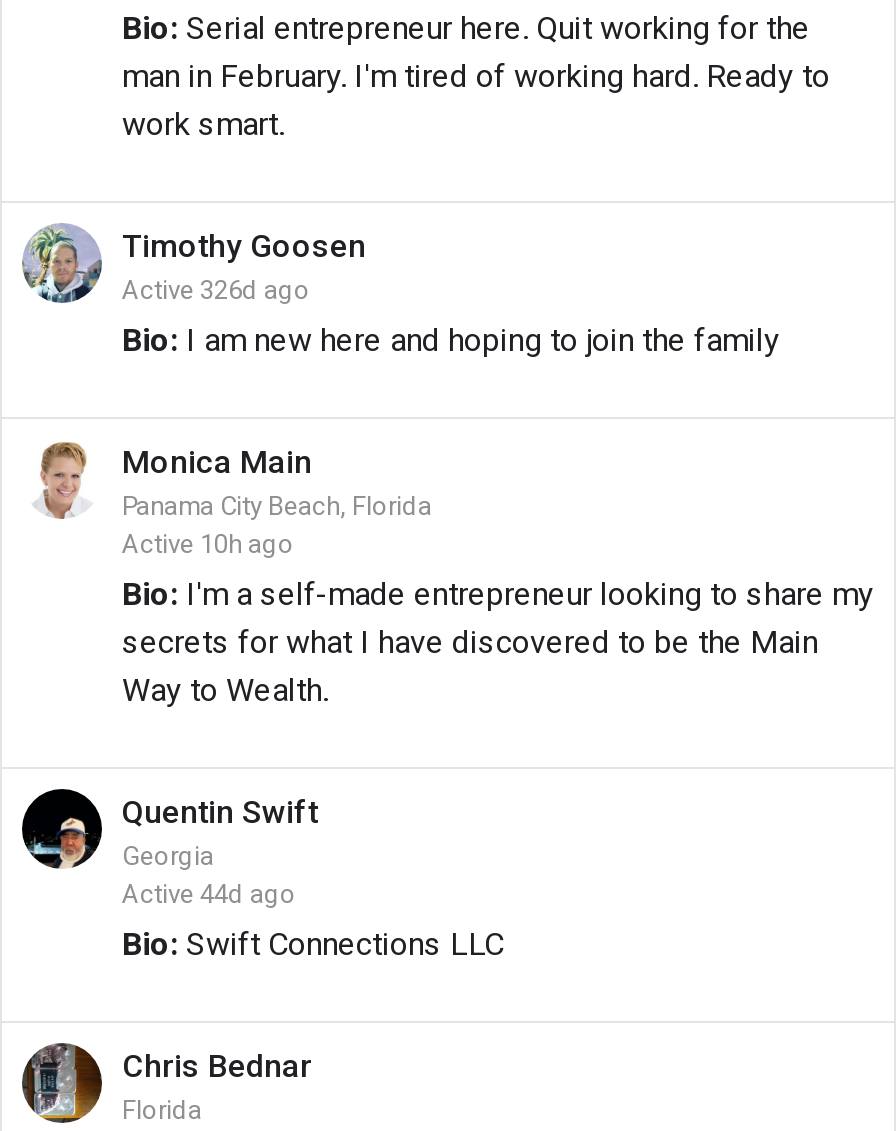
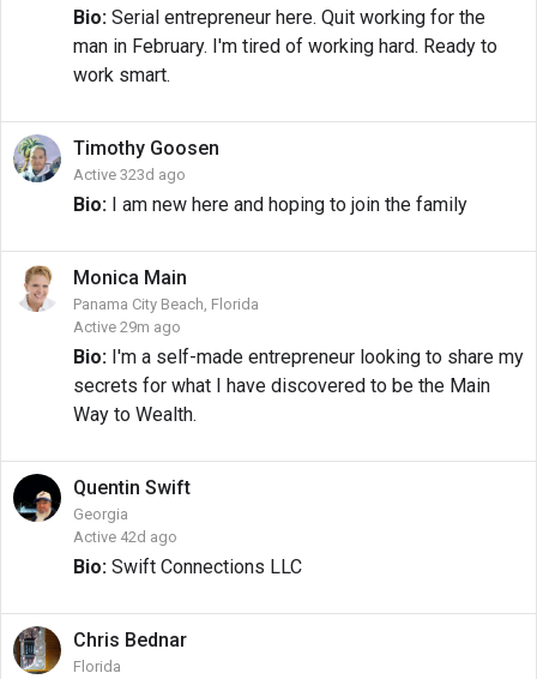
- Active 326d ago
+ Active 323d ago

- Active 10h ago
+ Active 29m ago

- Active 44d ago
+ Active 42d ago
